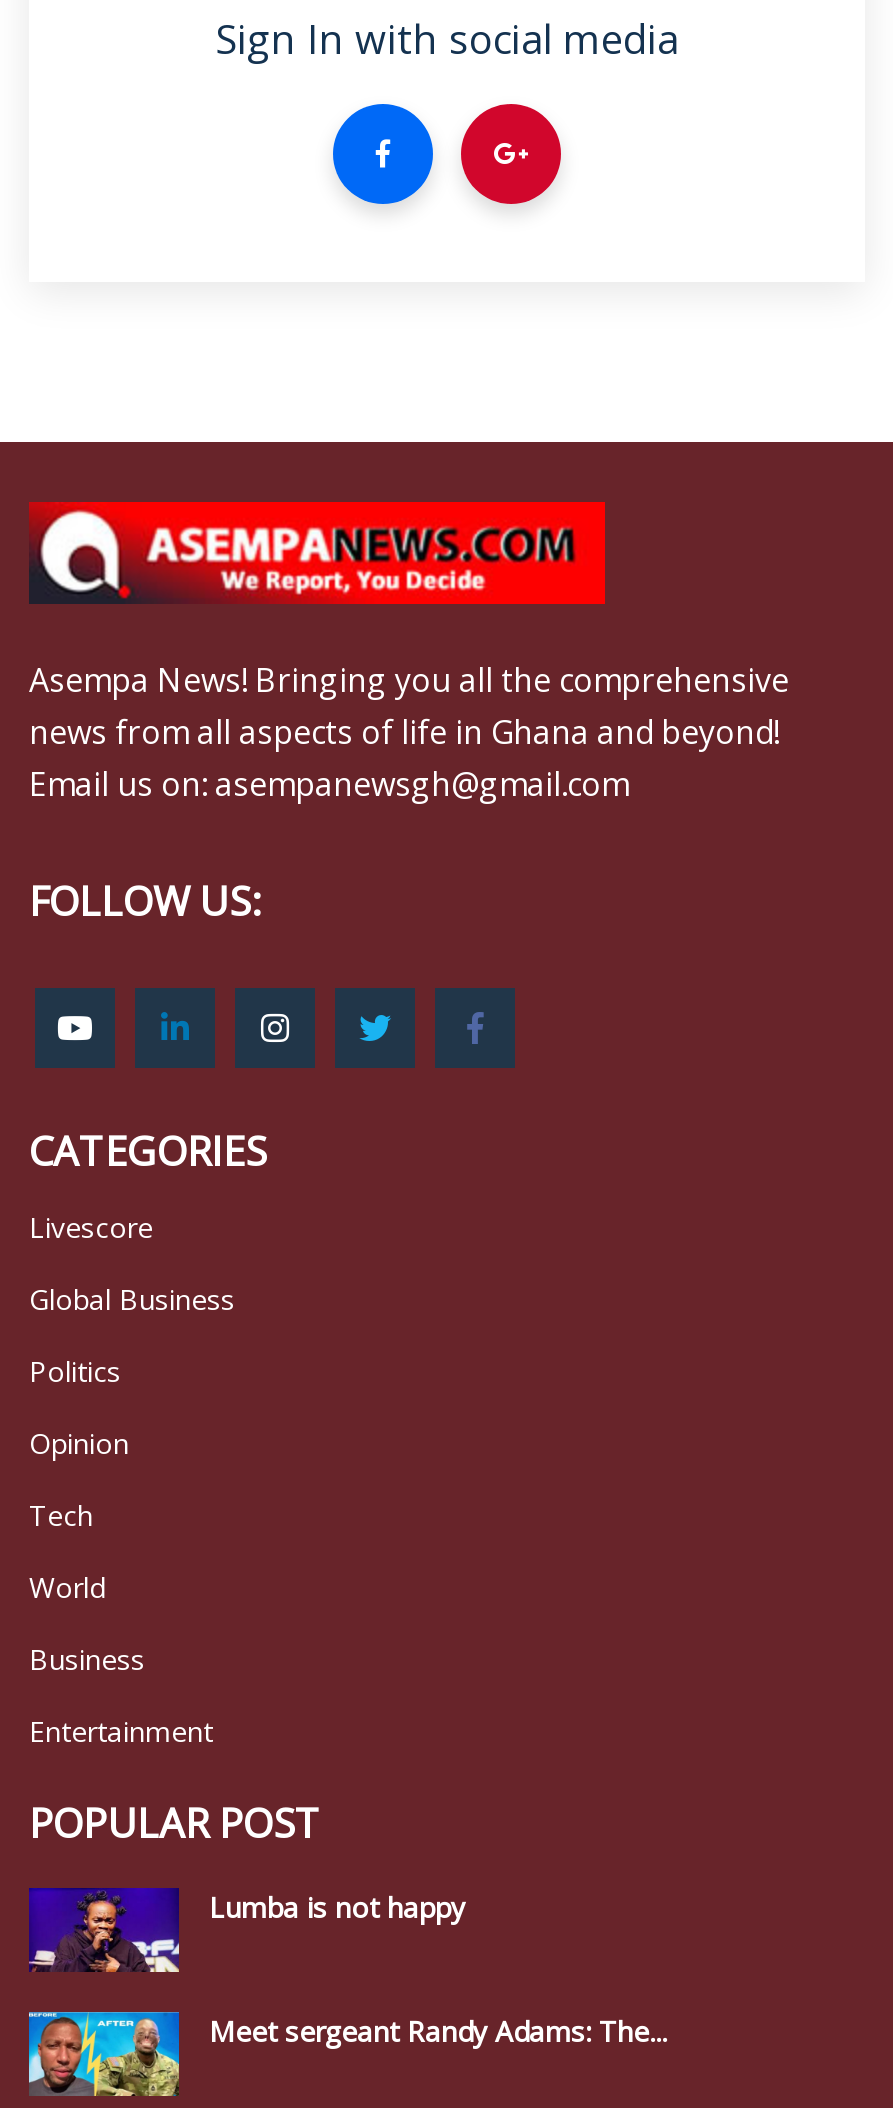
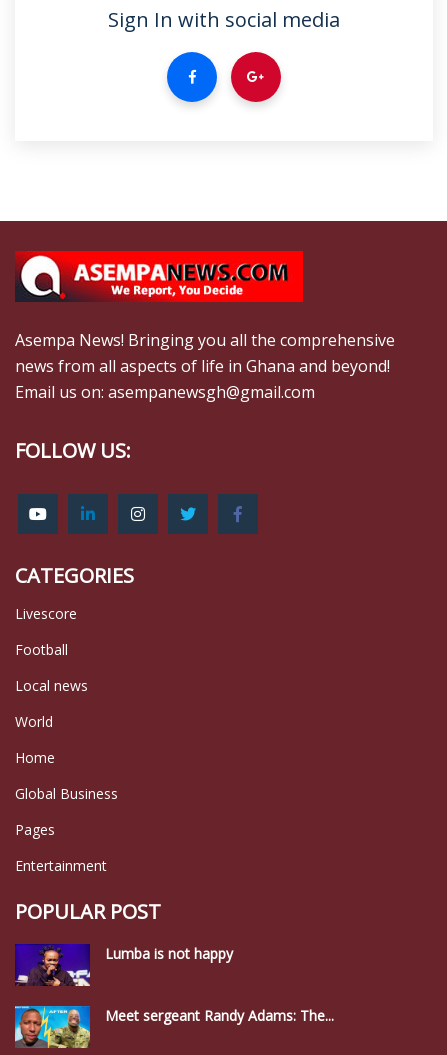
moved down: Global Business

- Politics
- Opinion
- Tech
+ Football
+ Local news

moved up: World

- Business
+ Home
+ Pages
